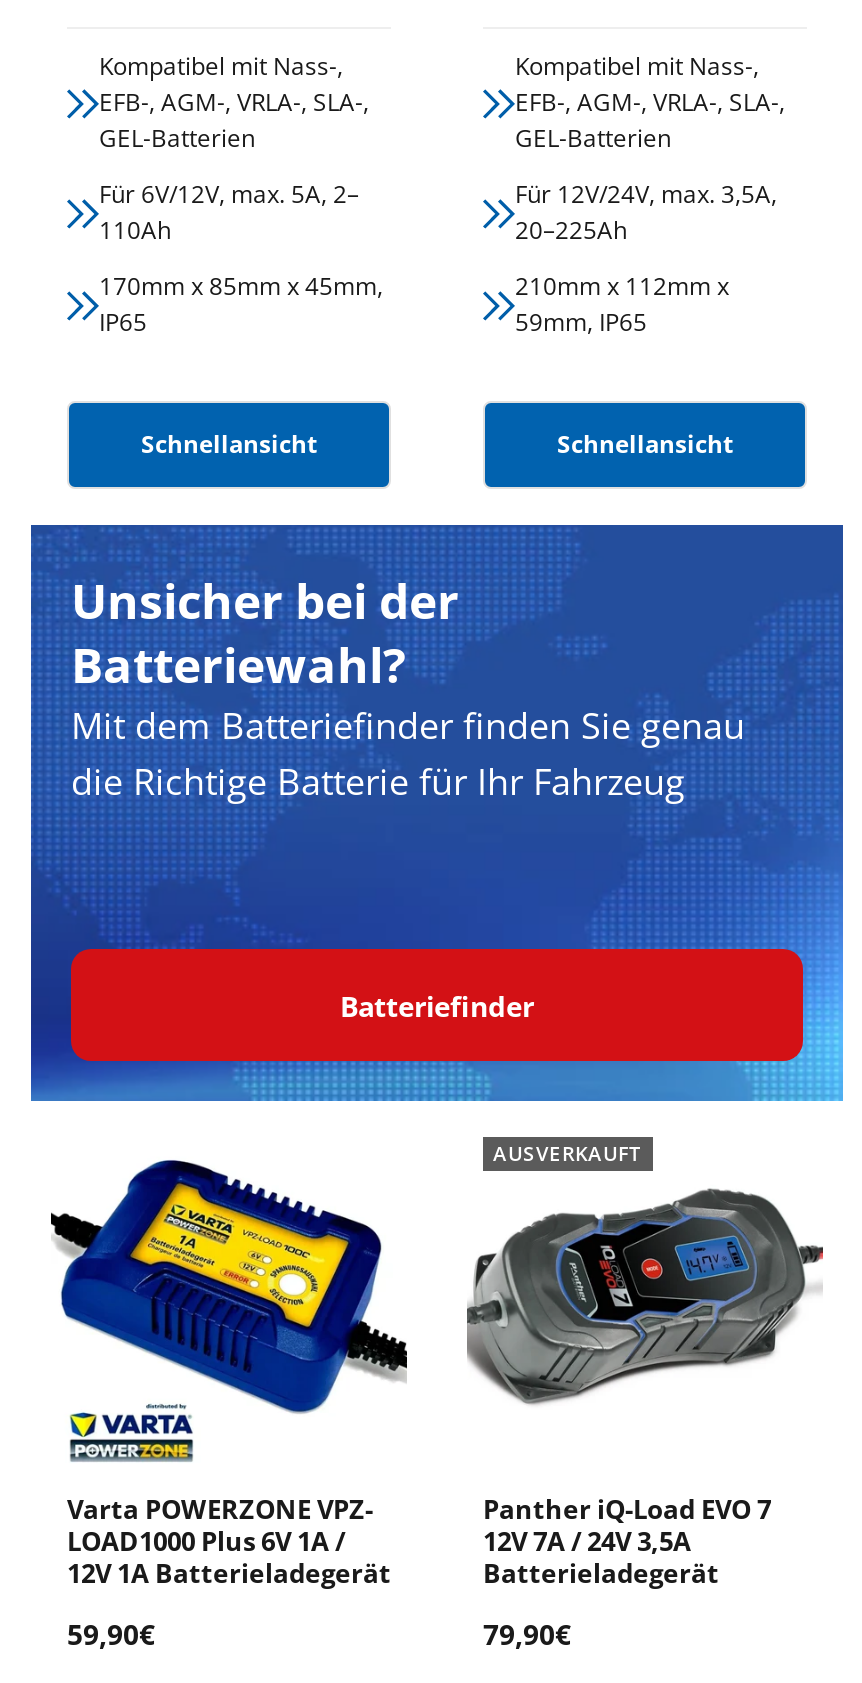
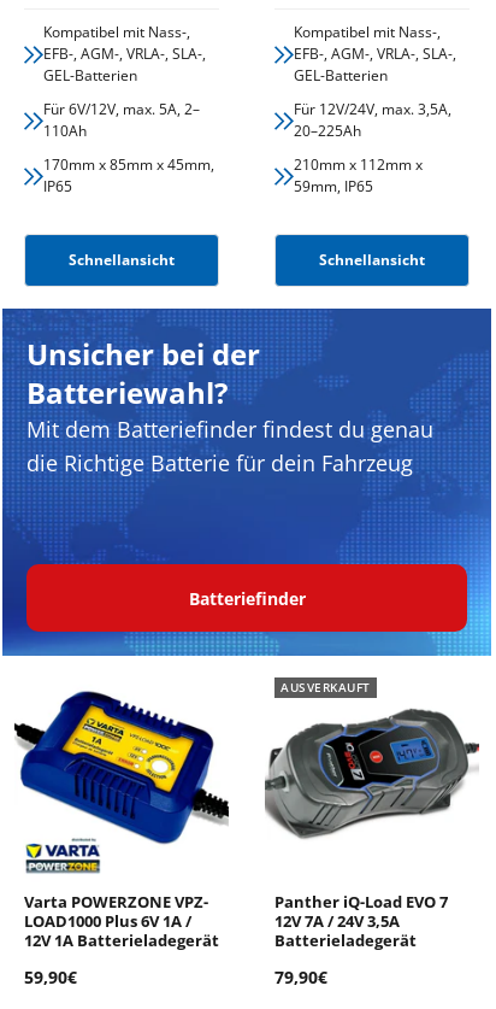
- Mit dem Batteriefinder finden Sie genau
+ Mit dem Batteriefinder findest du genau

- die Richtige Batterie für Ihr Fahrzeug
+ die Richtige Batterie für dein Fahrzeug
